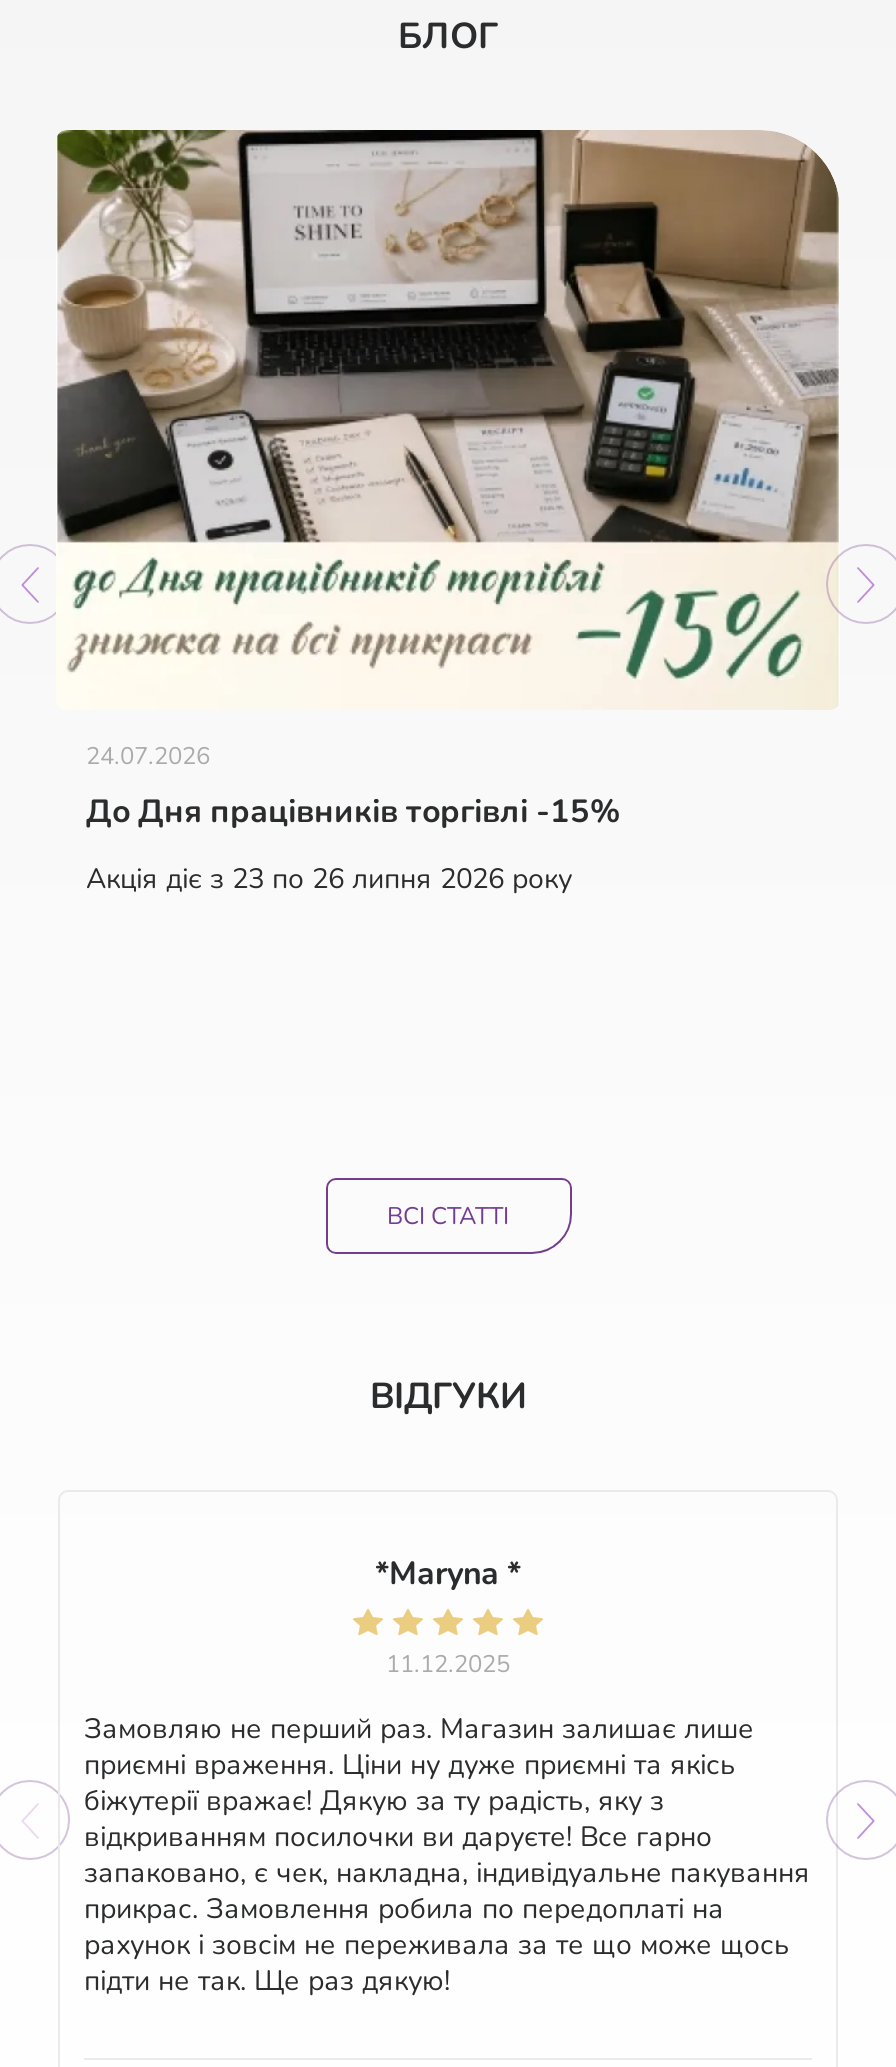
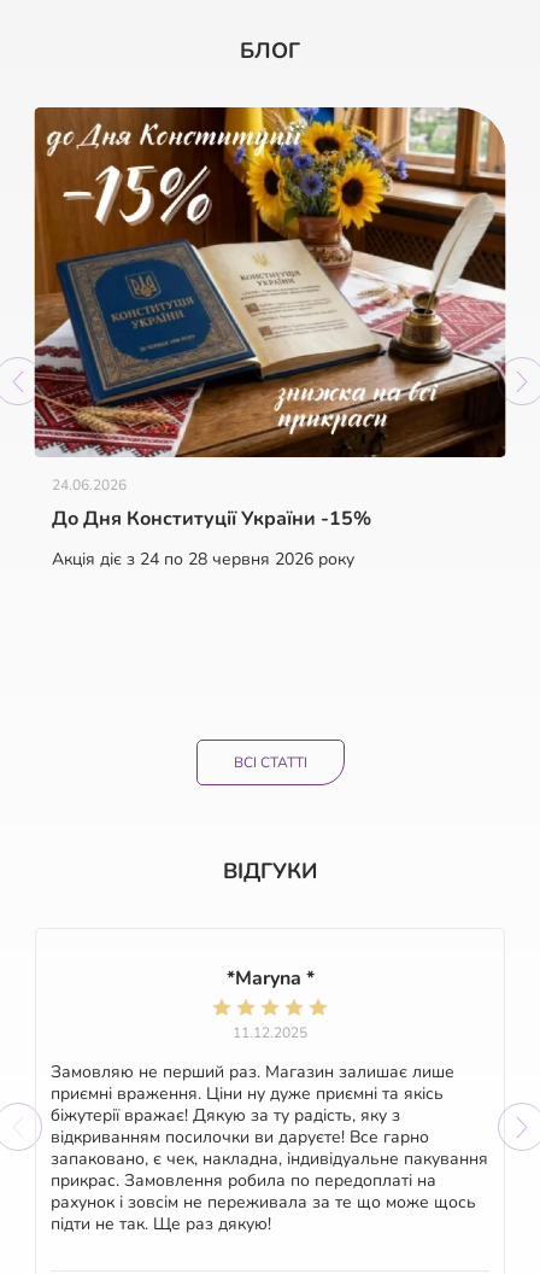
- [image]
- 24.07.2026
+ [image]
+ 24.06.2026

- До Дня працівників торгівлі -15%
+ До Дня Конституції України -15%

- Акція діє з 23 по 26 липня 2026 року
+ Акція діє з 24 по 28 червня 2026 року
